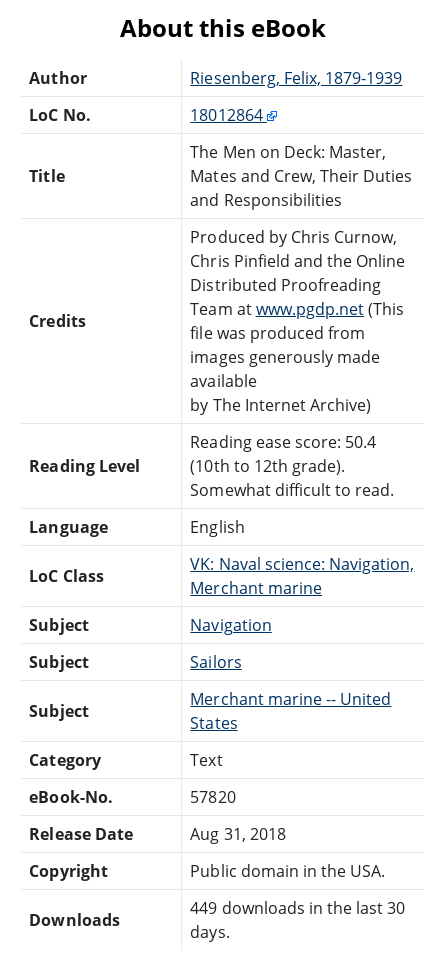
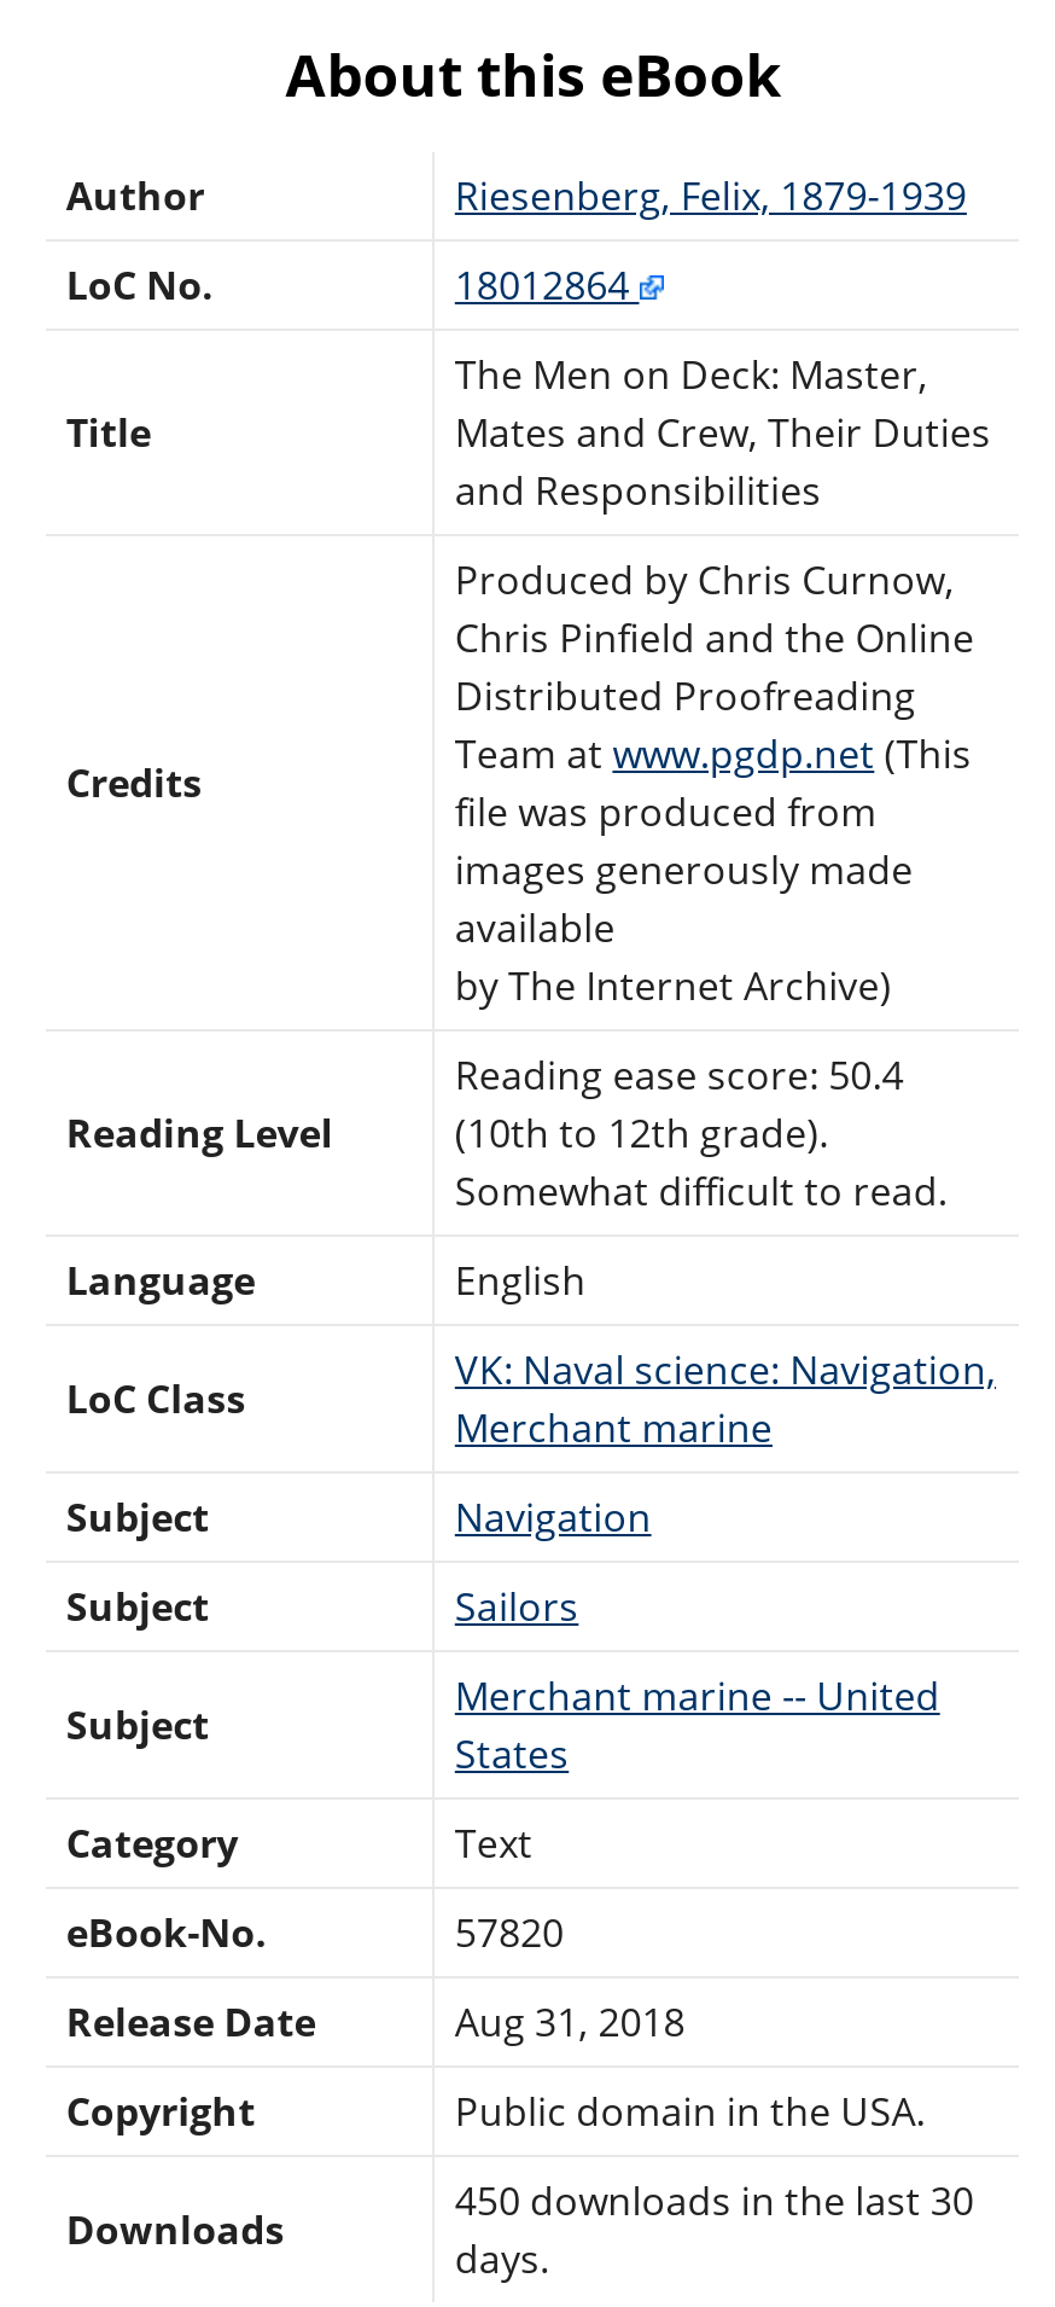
- 449 downloads in the last 30
+ 450 downloads in the last 30
